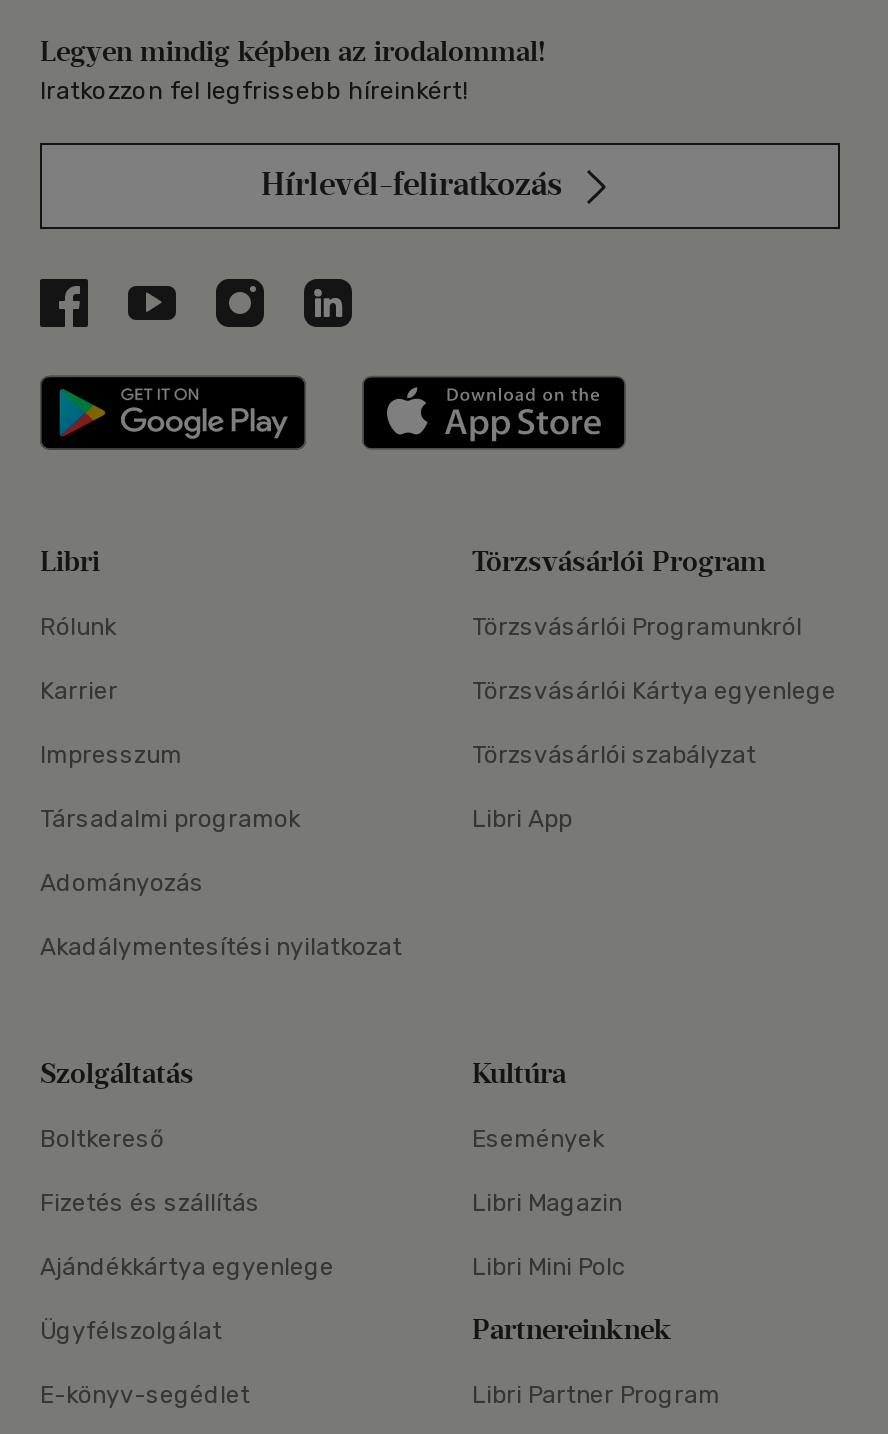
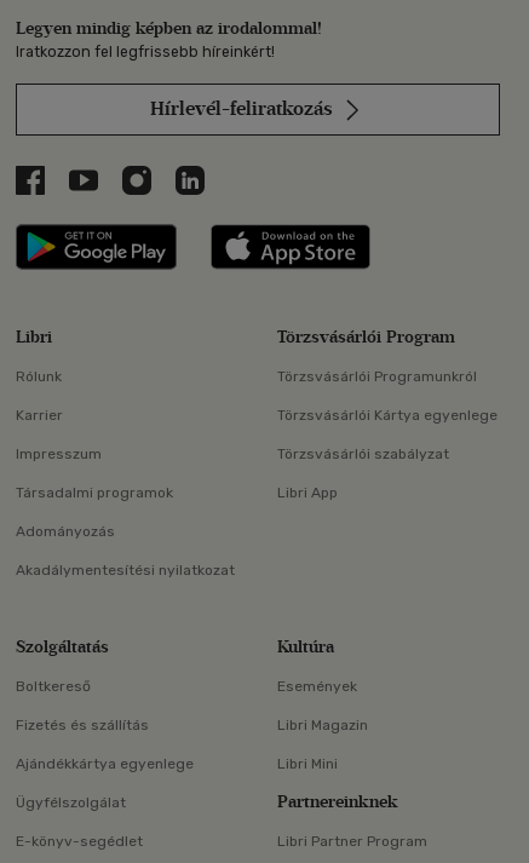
- Libri Mini Polc
+ Libri Mini
